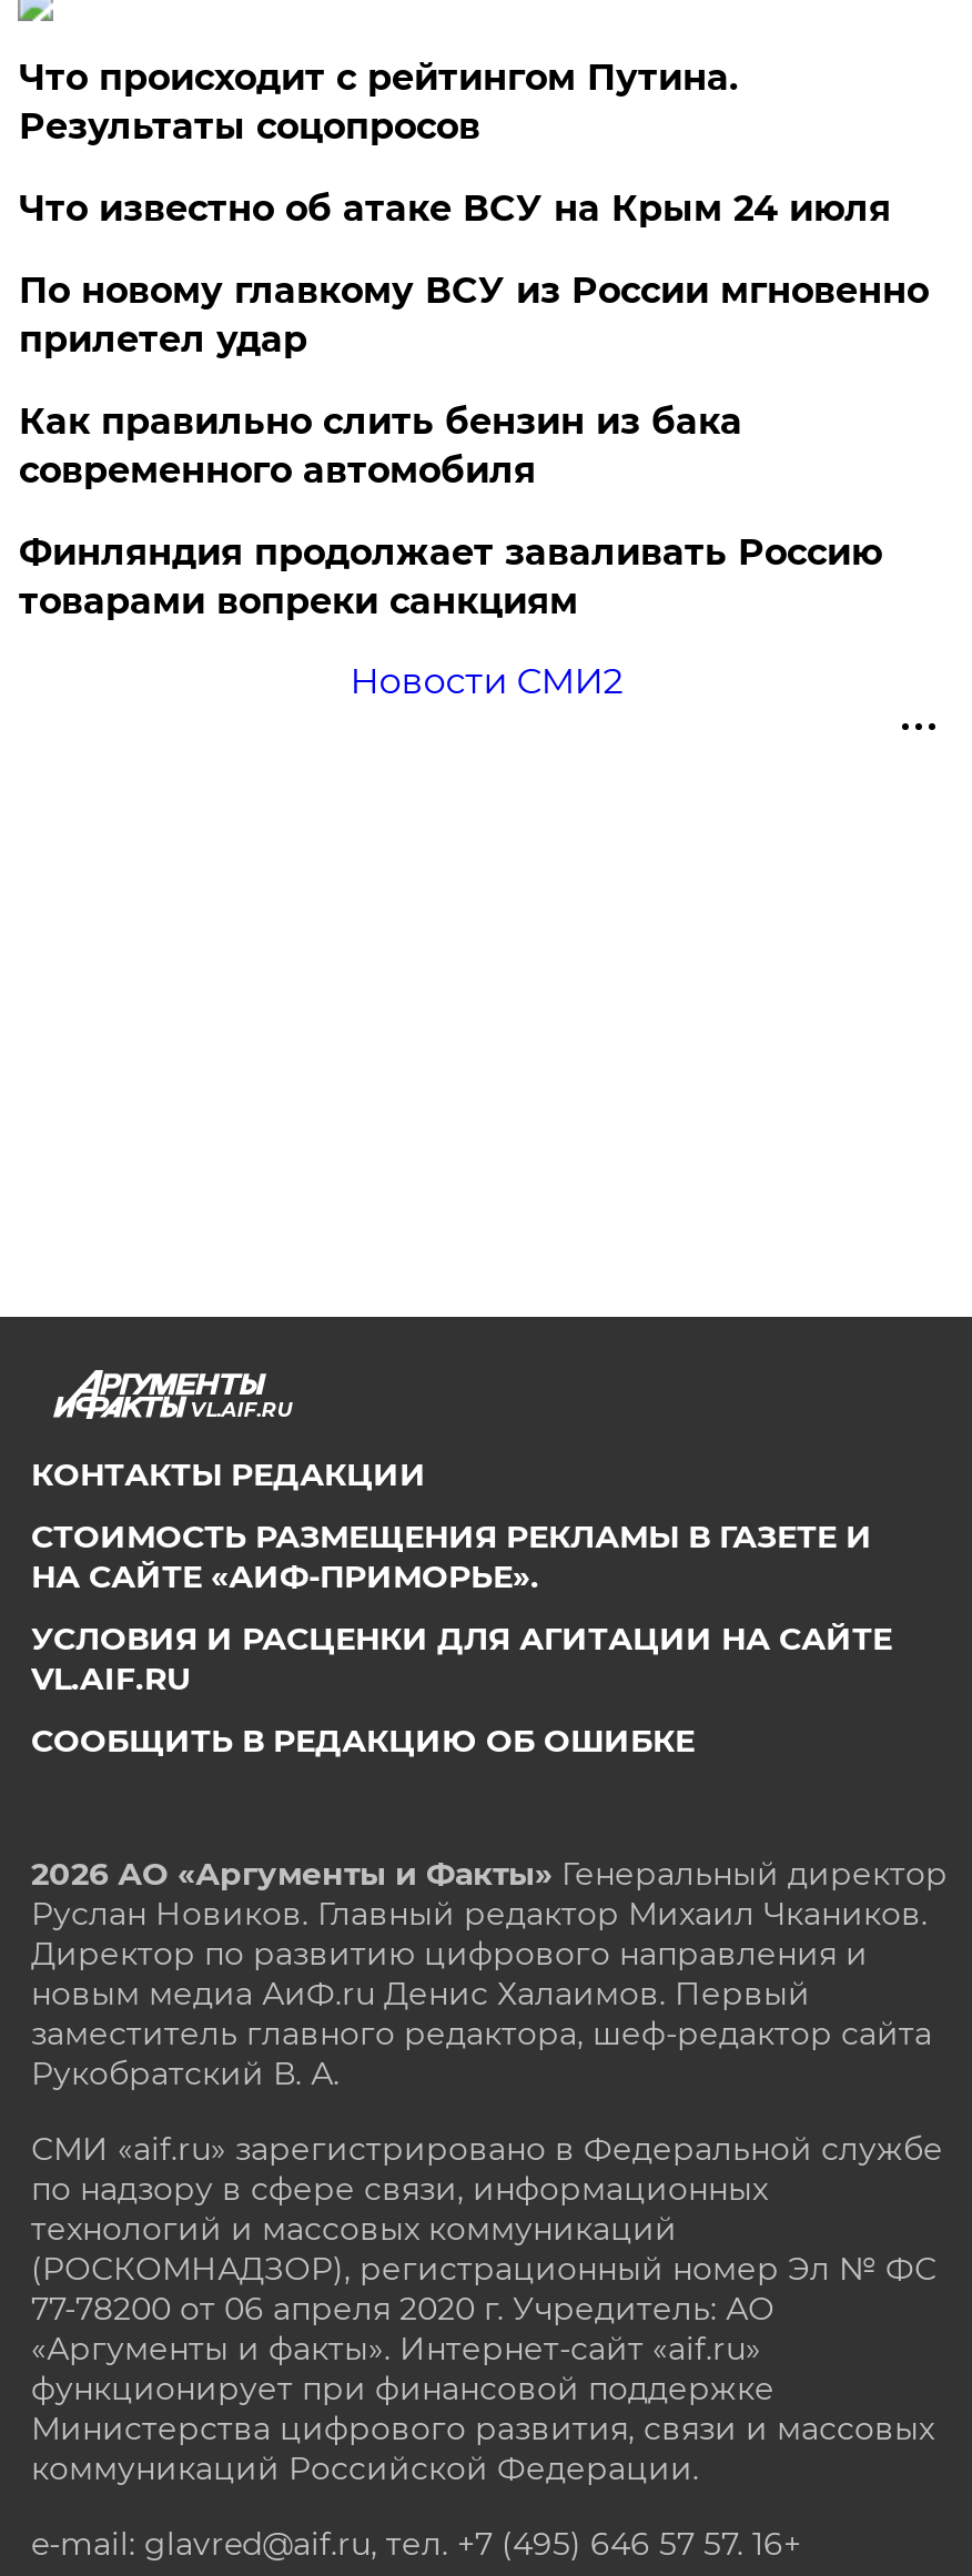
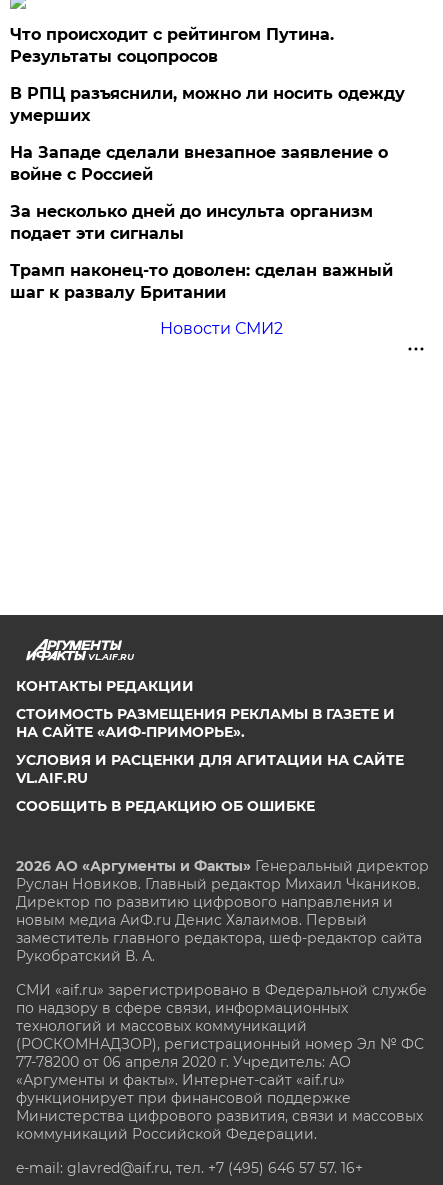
- Что известно об атаке ВСУ на Крым 24 июля
+ В РПЦ разъяснили, можно ли носить одежду
+ умерших

- По новому главкому ВСУ из России мгновенно
- прилетел удар
+ На Западе сделали внезапное заявление о
+ войне с Россией

- Как правильно слить бензин из бака
- современного автомобиля
+ За несколько дней до инсульта организм
+ подает эти сигналы

- Финляндия продолжает заваливать Россию
- товарами вопреки санкциям
+ Трамп наконец-то доволен: сделан важный
+ шаг к развалу Британии
